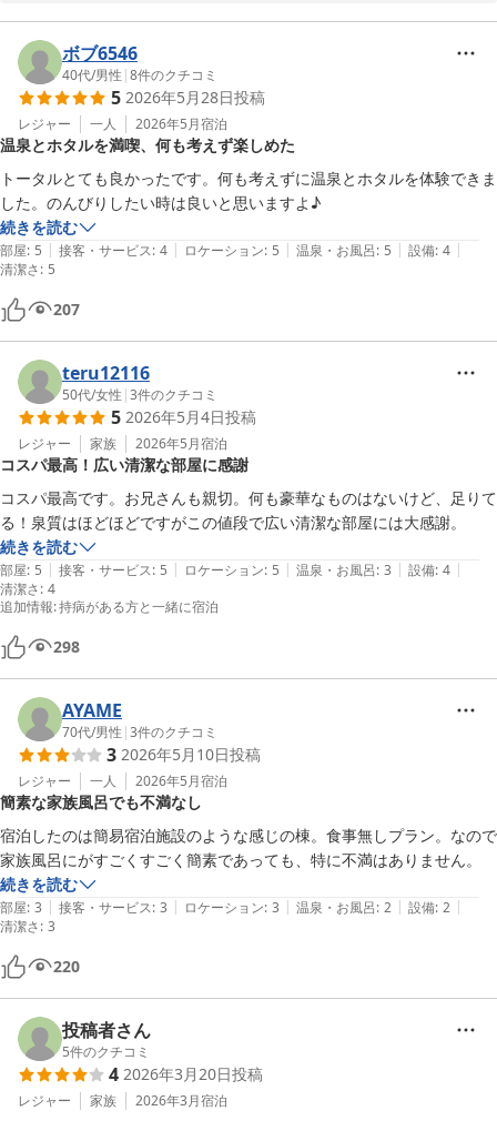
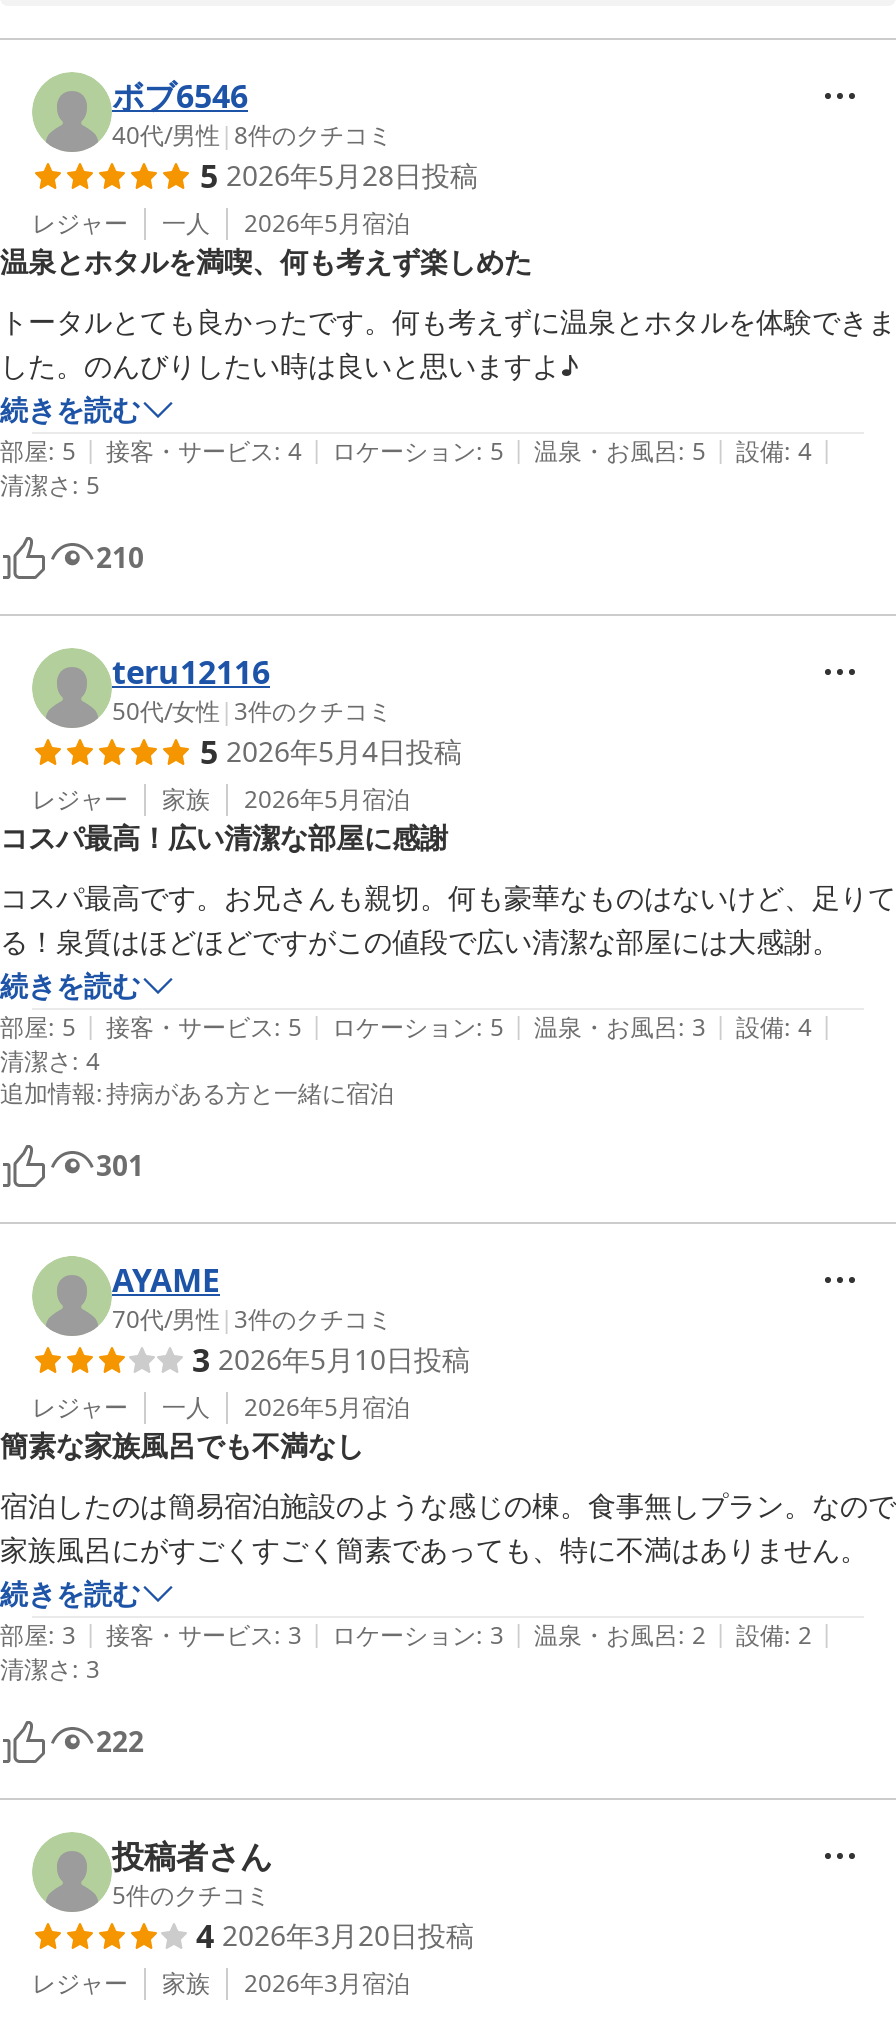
- 207
+ 210

- 298
+ 301

- 220
+ 222
